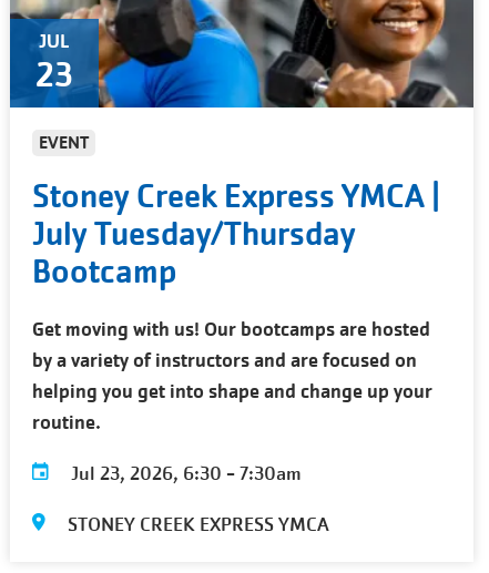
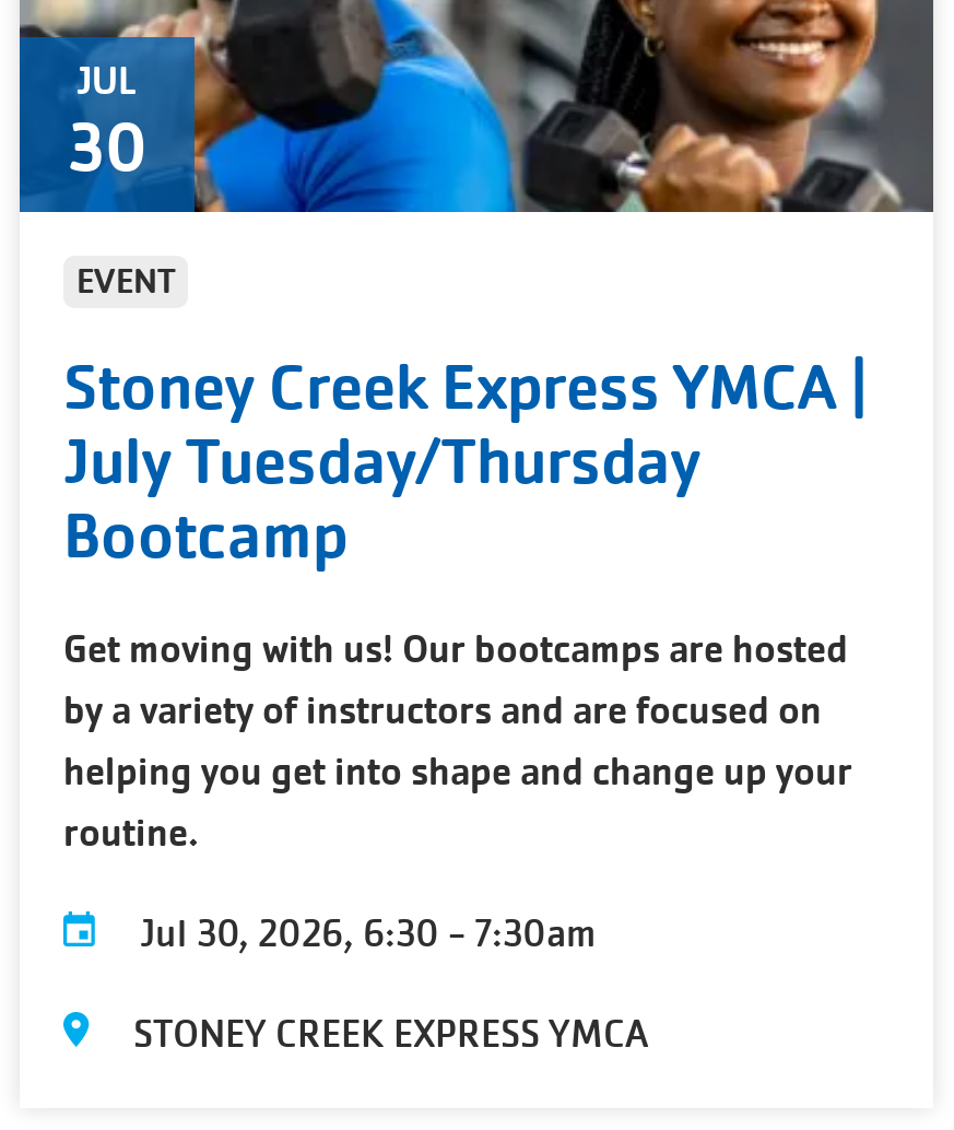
- 23
+ 30

- Jul 23, 2026, 6:30 - 7:30am
+ Jul 30, 2026, 6:30 - 7:30am
